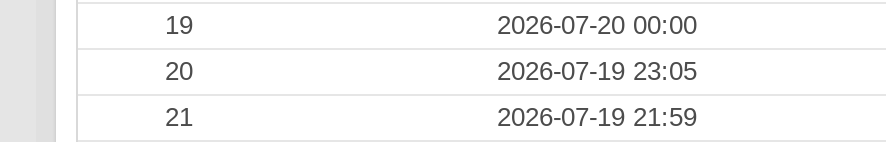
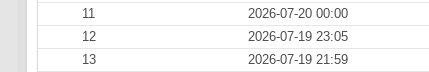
- 19
+ 11

- 20
+ 12

- 21
+ 13
